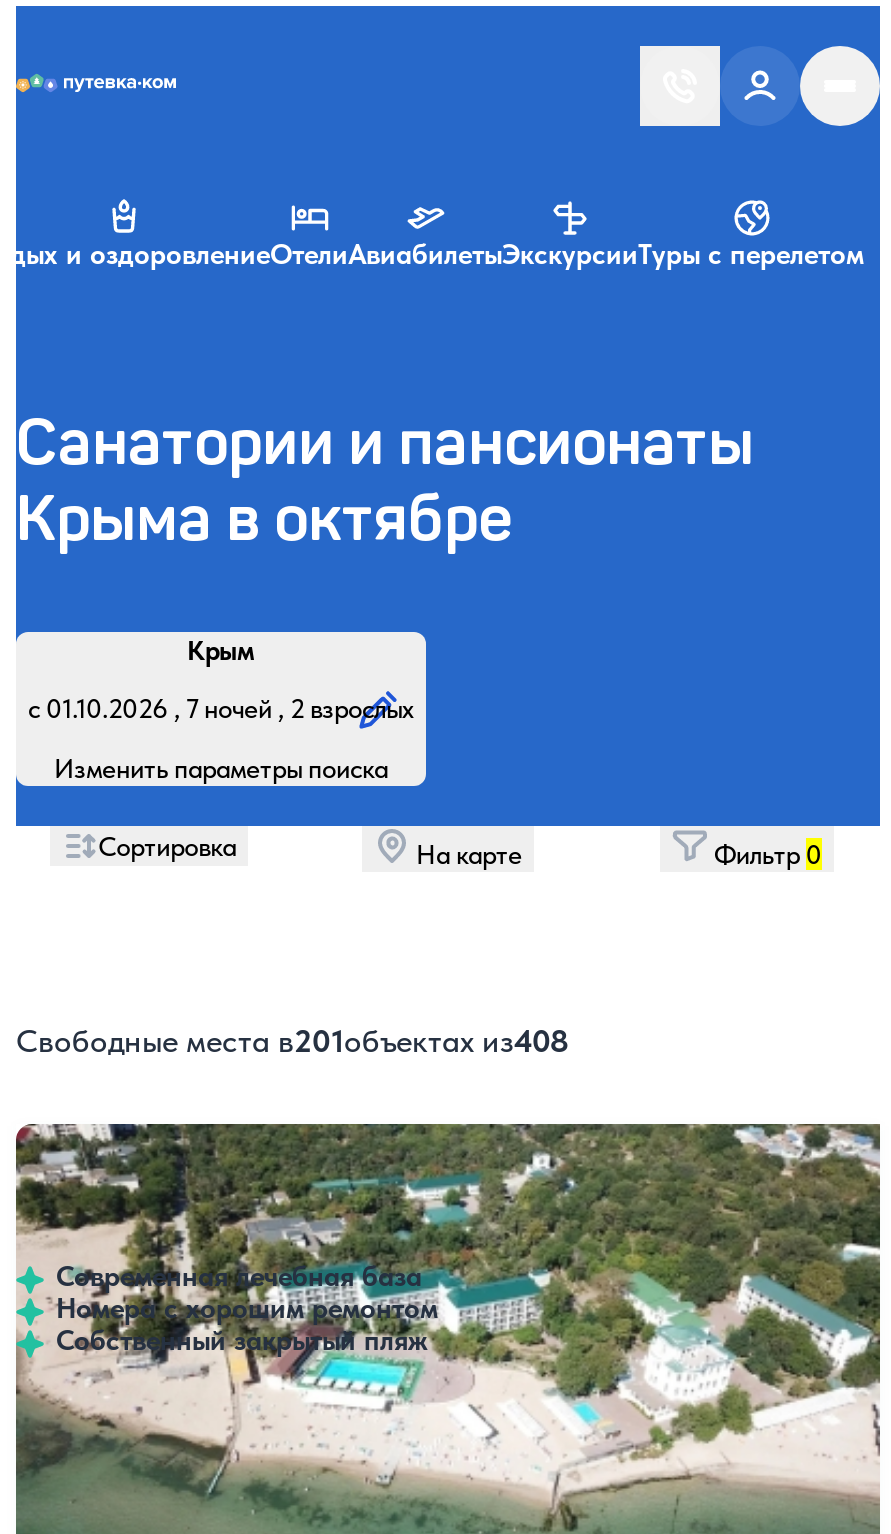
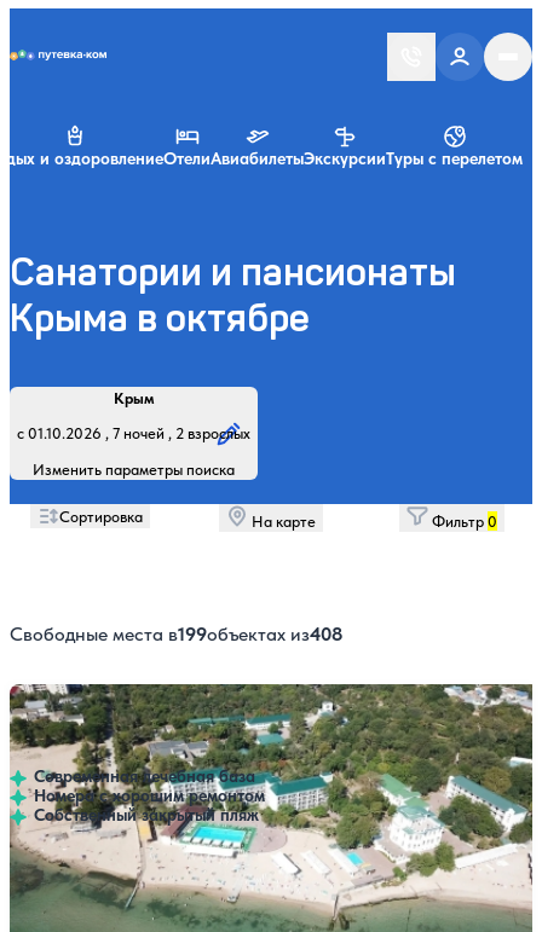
- Свободные места в201объектах из408
+ Свободные места в199объектах из408
